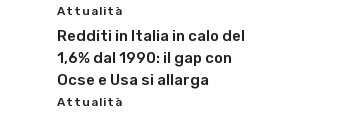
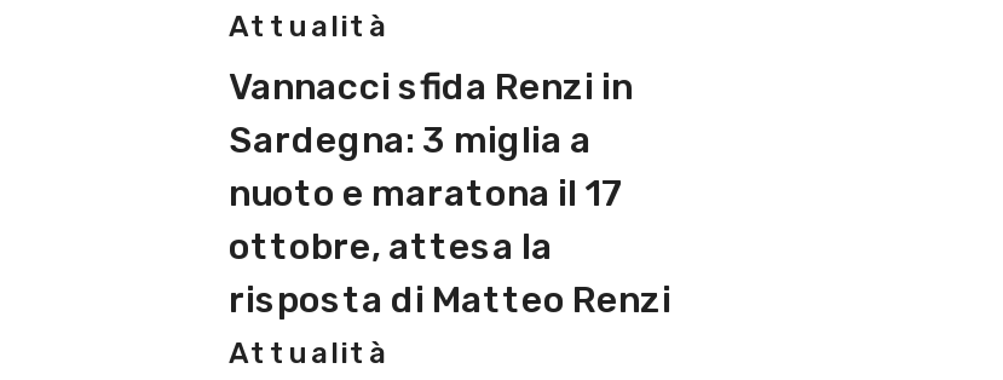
- Redditi in Italia in calo del
- 1,6% dal 1990: il gap con
- Ocse e Usa si allarga
+ Vannacci sfida Renzi in
+ Sardegna: 3 miglia a
+ nuoto e maratona il 17
+ ottobre, attesa la
+ risposta di Matteo Renzi
